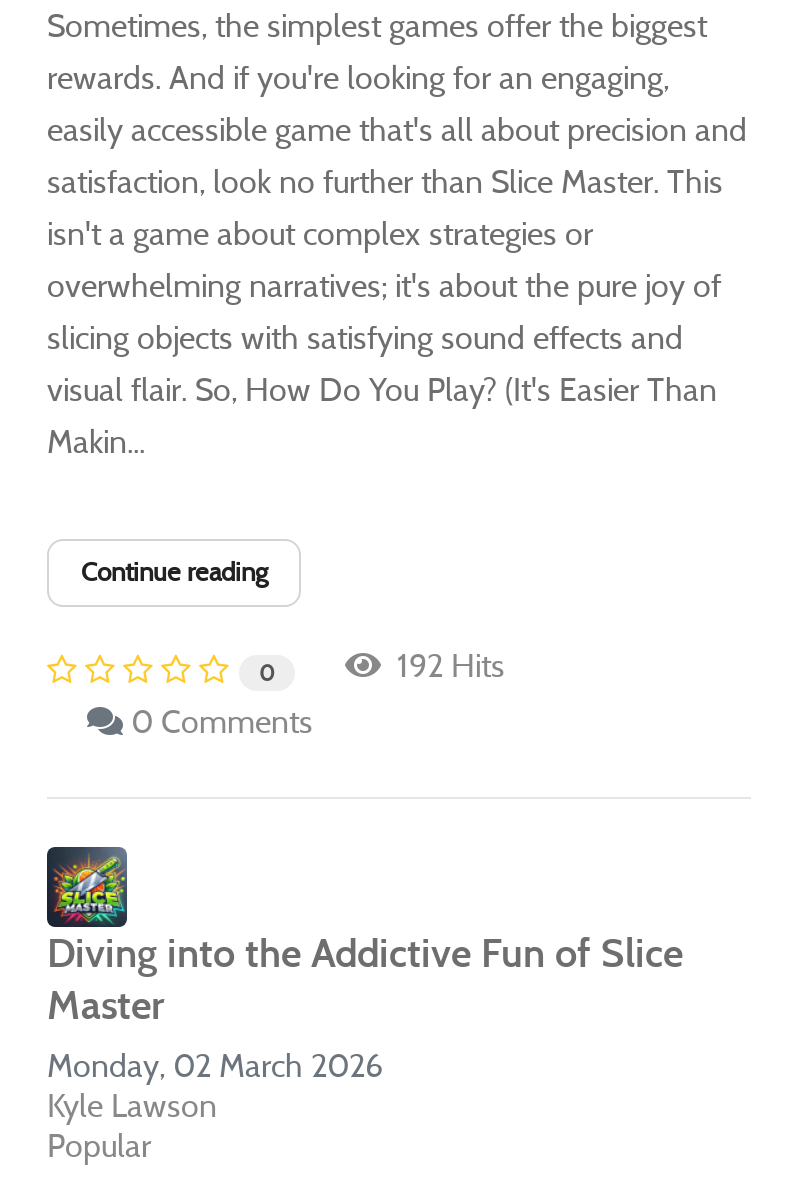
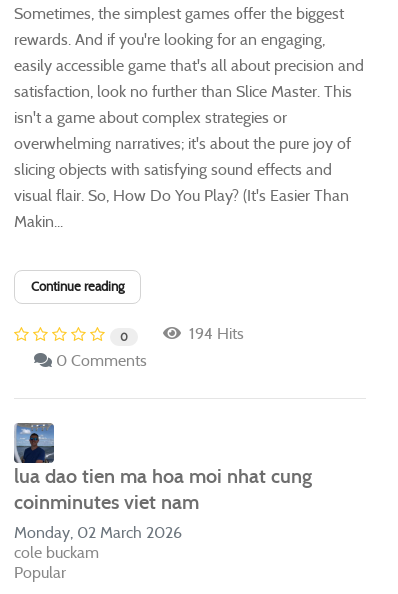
- 192 Hits
+ 194 Hits

- [image]
- Diving into the Addictive Fun of Slice
- Master
+ [image]
+ lua dao tien ma hoa moi nhat cung
+ coinminutes viet nam

- Kyle Lawson
+ cole buckam
